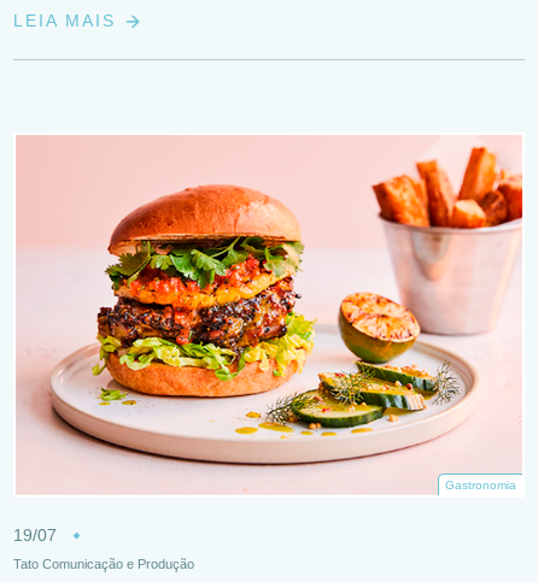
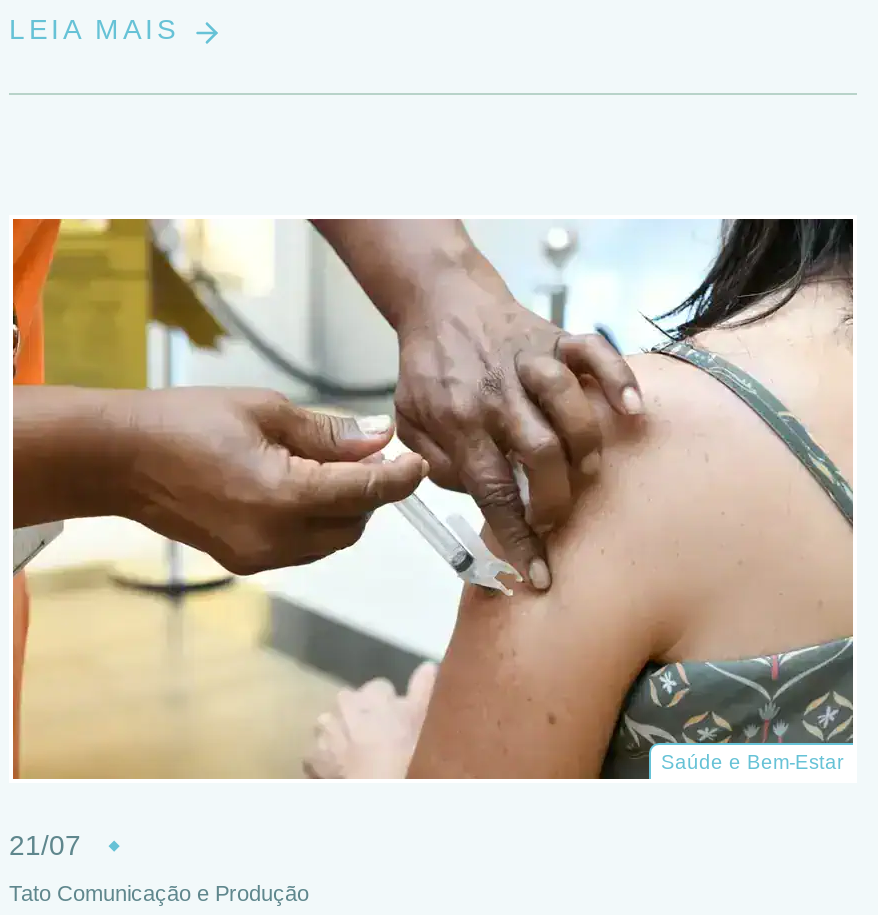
- [image]
- Gastronomia
+ [image]
+ Saúde e Bem-Estar

- 19/07
+ 21/07
